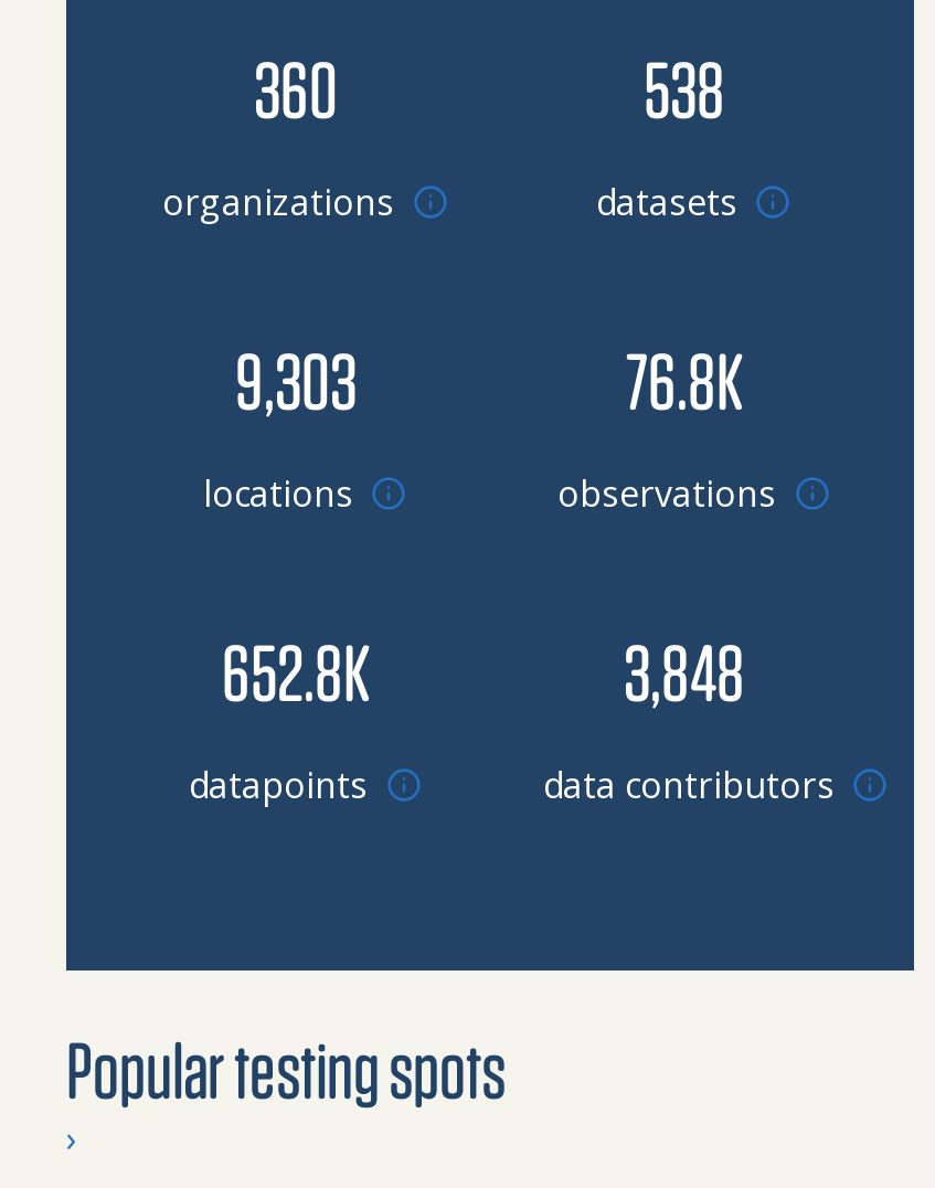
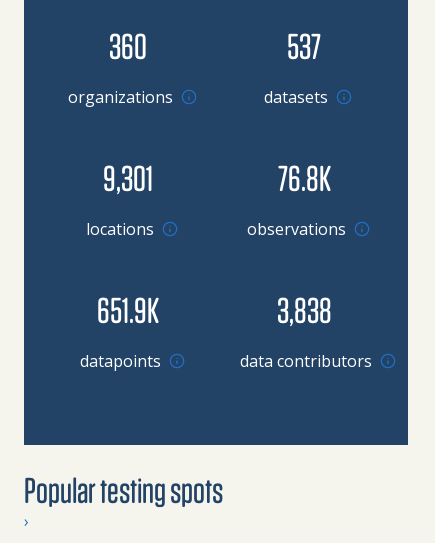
- 538
+ 537

- 9,303
+ 9,301

- 652.8K
+ 651.9K

- 3,848
+ 3,838
